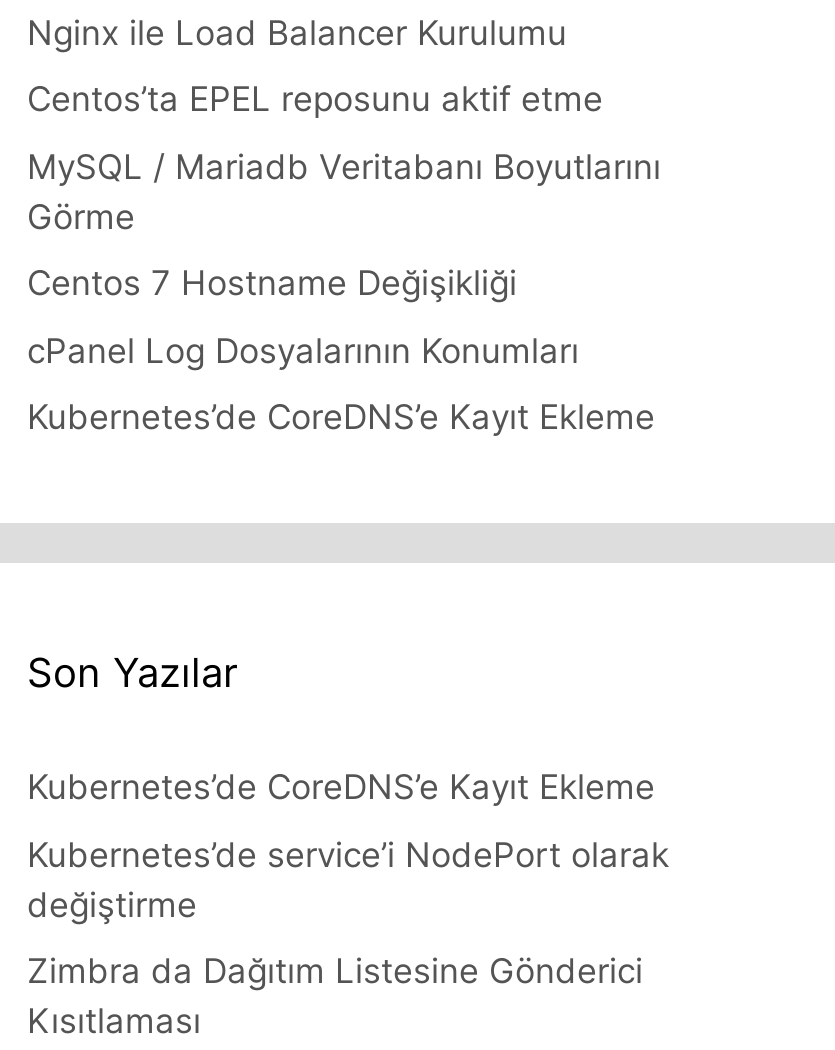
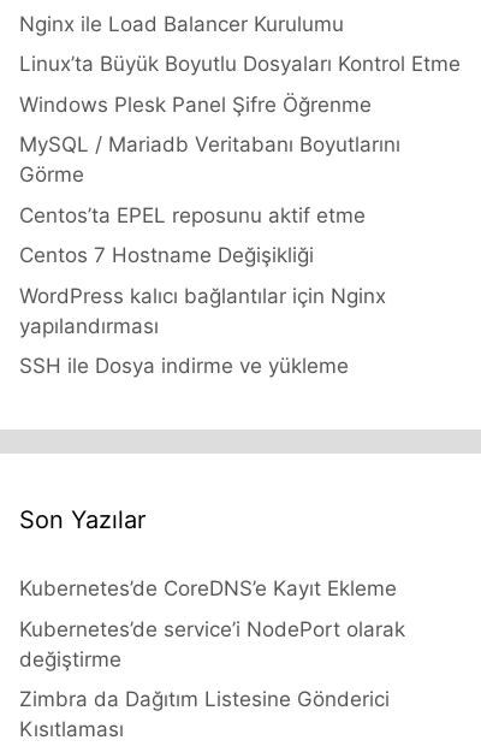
+ Linux’ta Büyük Boyutlu Dosyaları Kontrol Etme
+ Windows Plesk Panel Şifre Öğrenme

moved down: Centos’ta EPEL reposunu aktif etme

- cPanel Log Dosyalarının Konumları
+ WordPress kalıcı bağlantılar için Nginx
+ yapılandırması

- Kubernetes’de CoreDNS’e Kayıt Ekleme
+ SSH ile Dosya indirme ve yükleme
